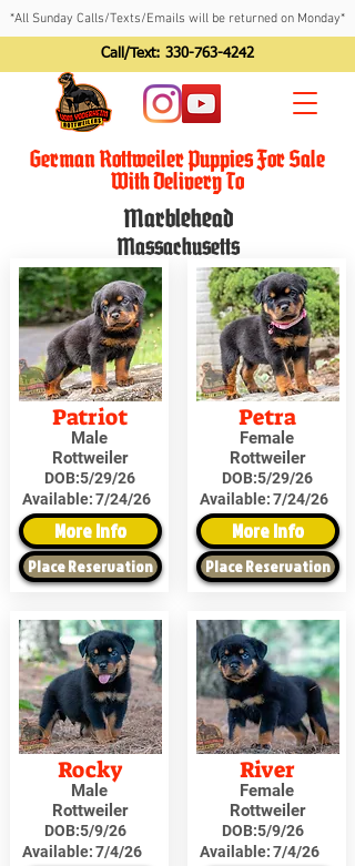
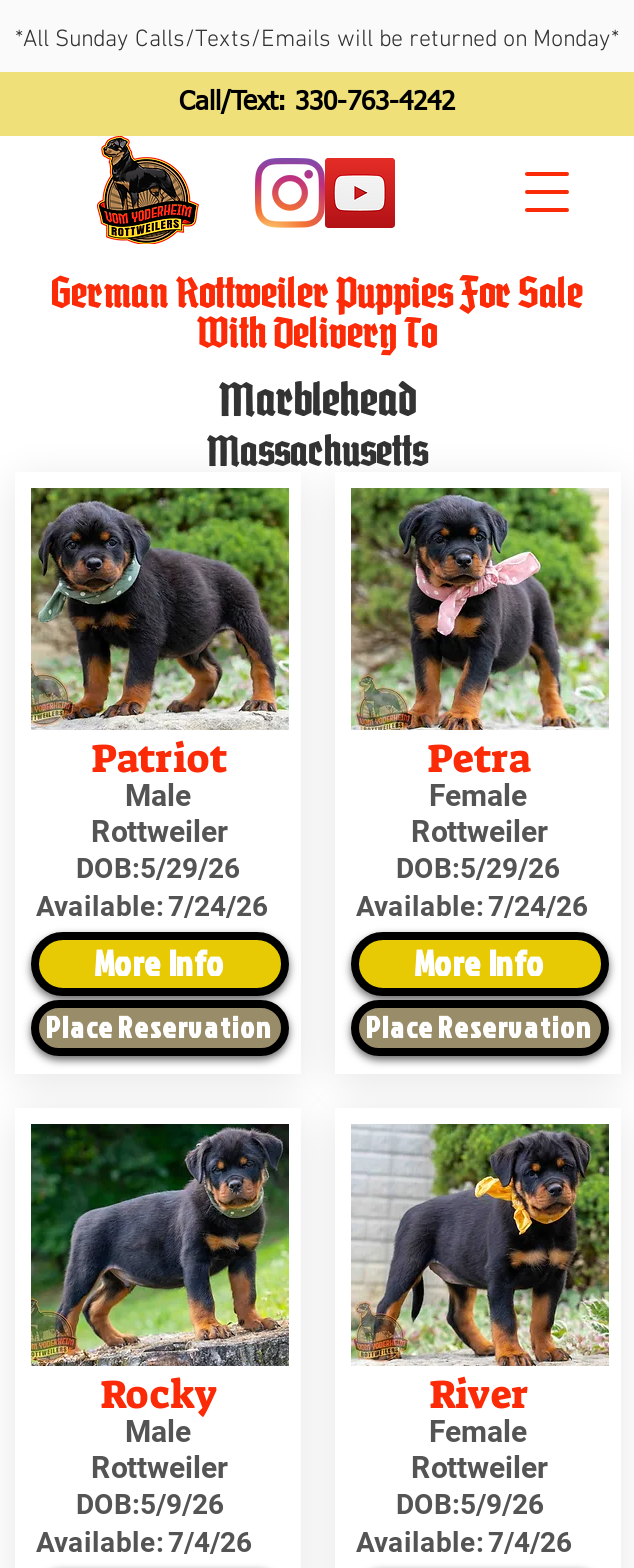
- [image]
+ [image]

- [image]
+ [image]

- [image]
+ [image]

- [image]
+ [image]
